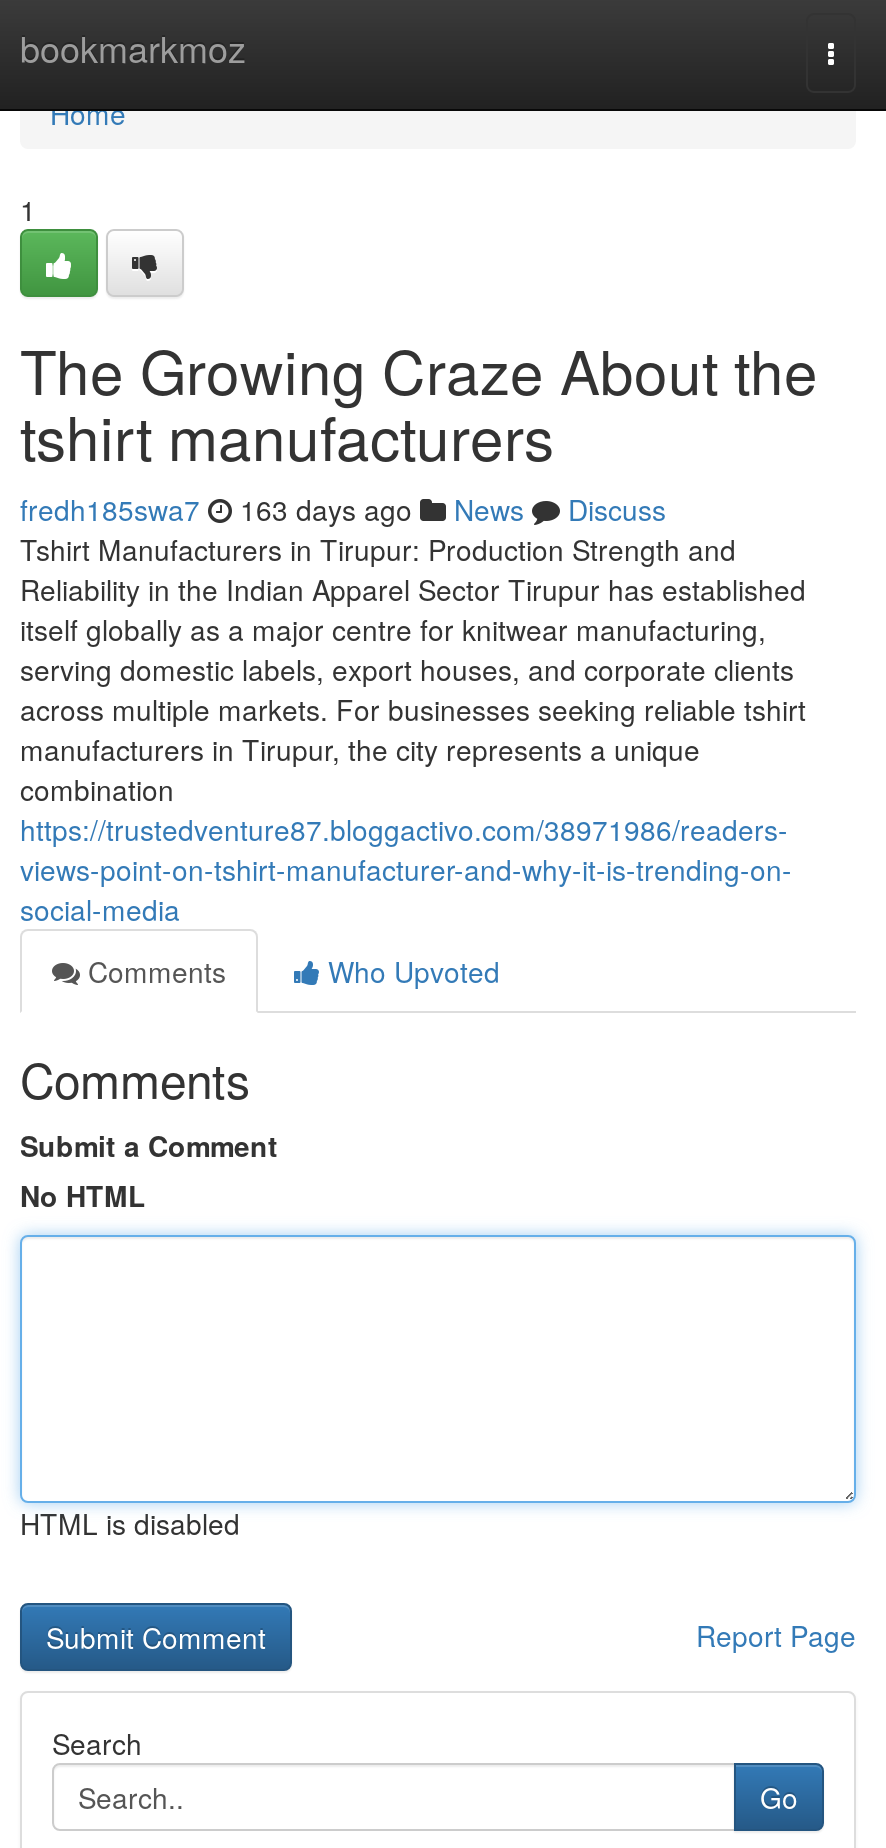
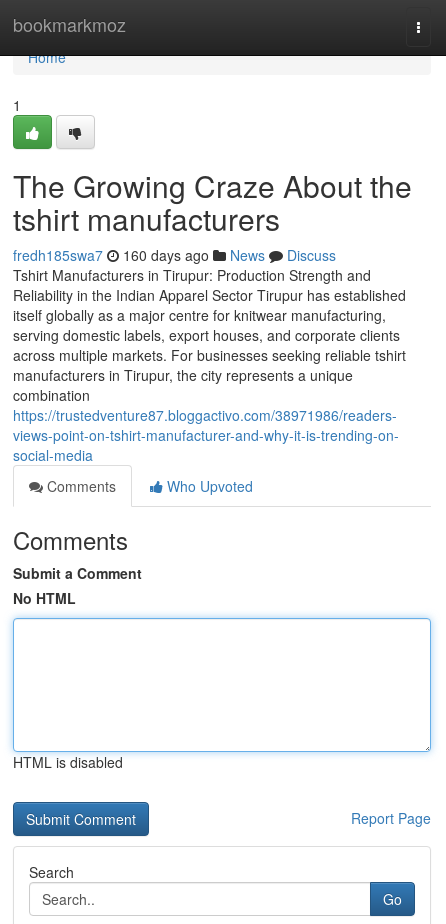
- fredh185swa7 163 days ago News Discuss
+ fredh185swa7 160 days ago News Discuss
